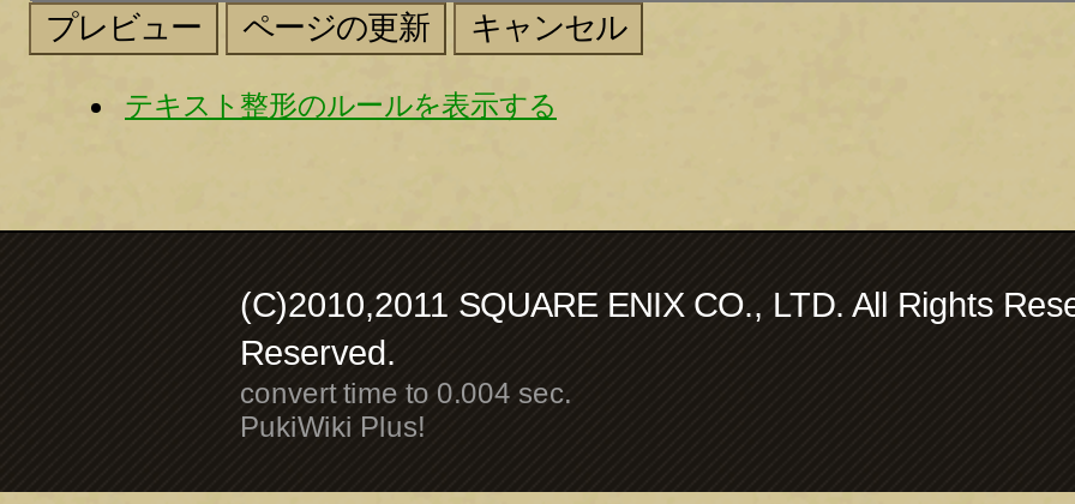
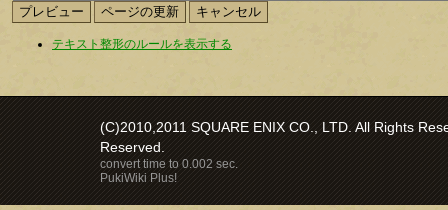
- convert time to 0.004 sec.
+ convert time to 0.002 sec.
